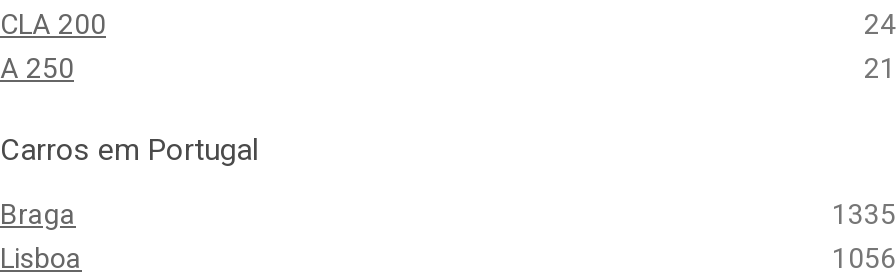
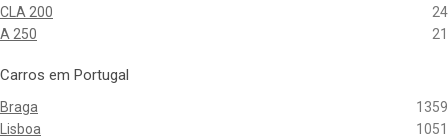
- 1335
+ 1359

- 1056
+ 1051
